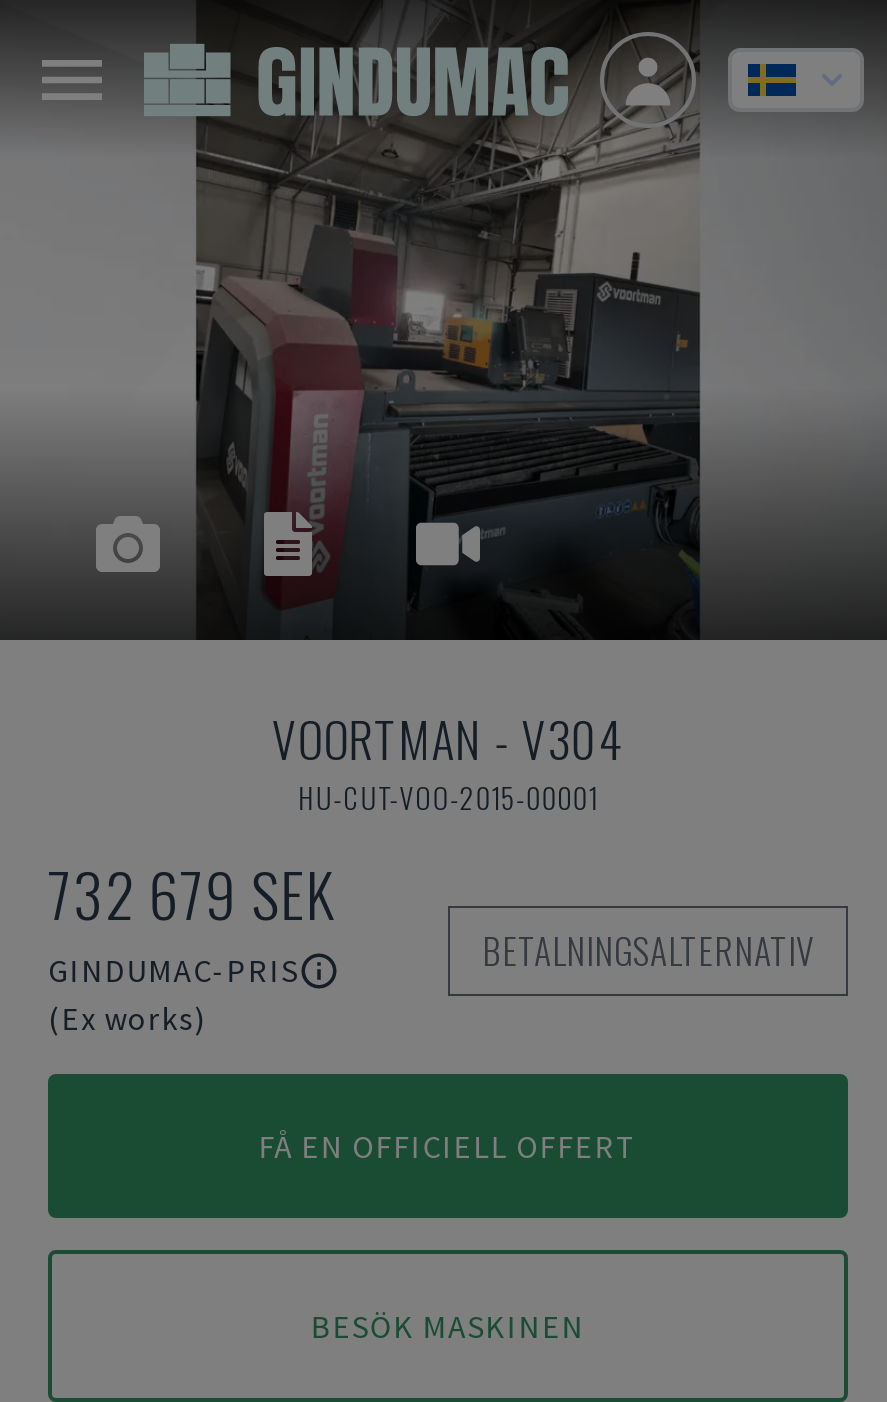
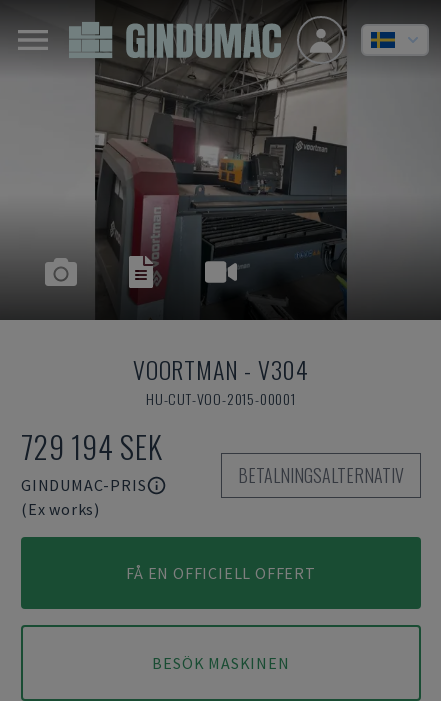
- 732 679 SEK
+ 729 194 SEK
